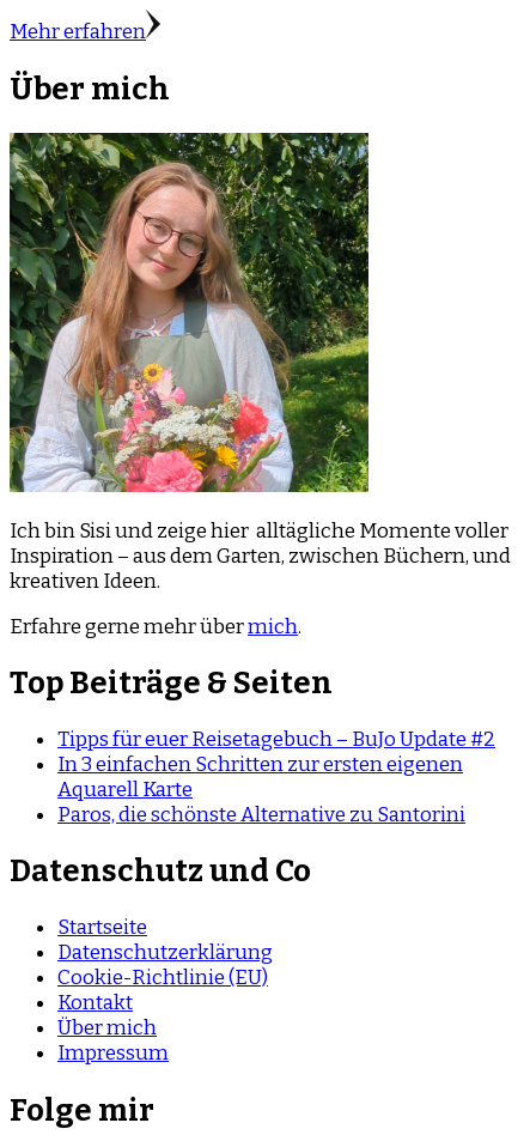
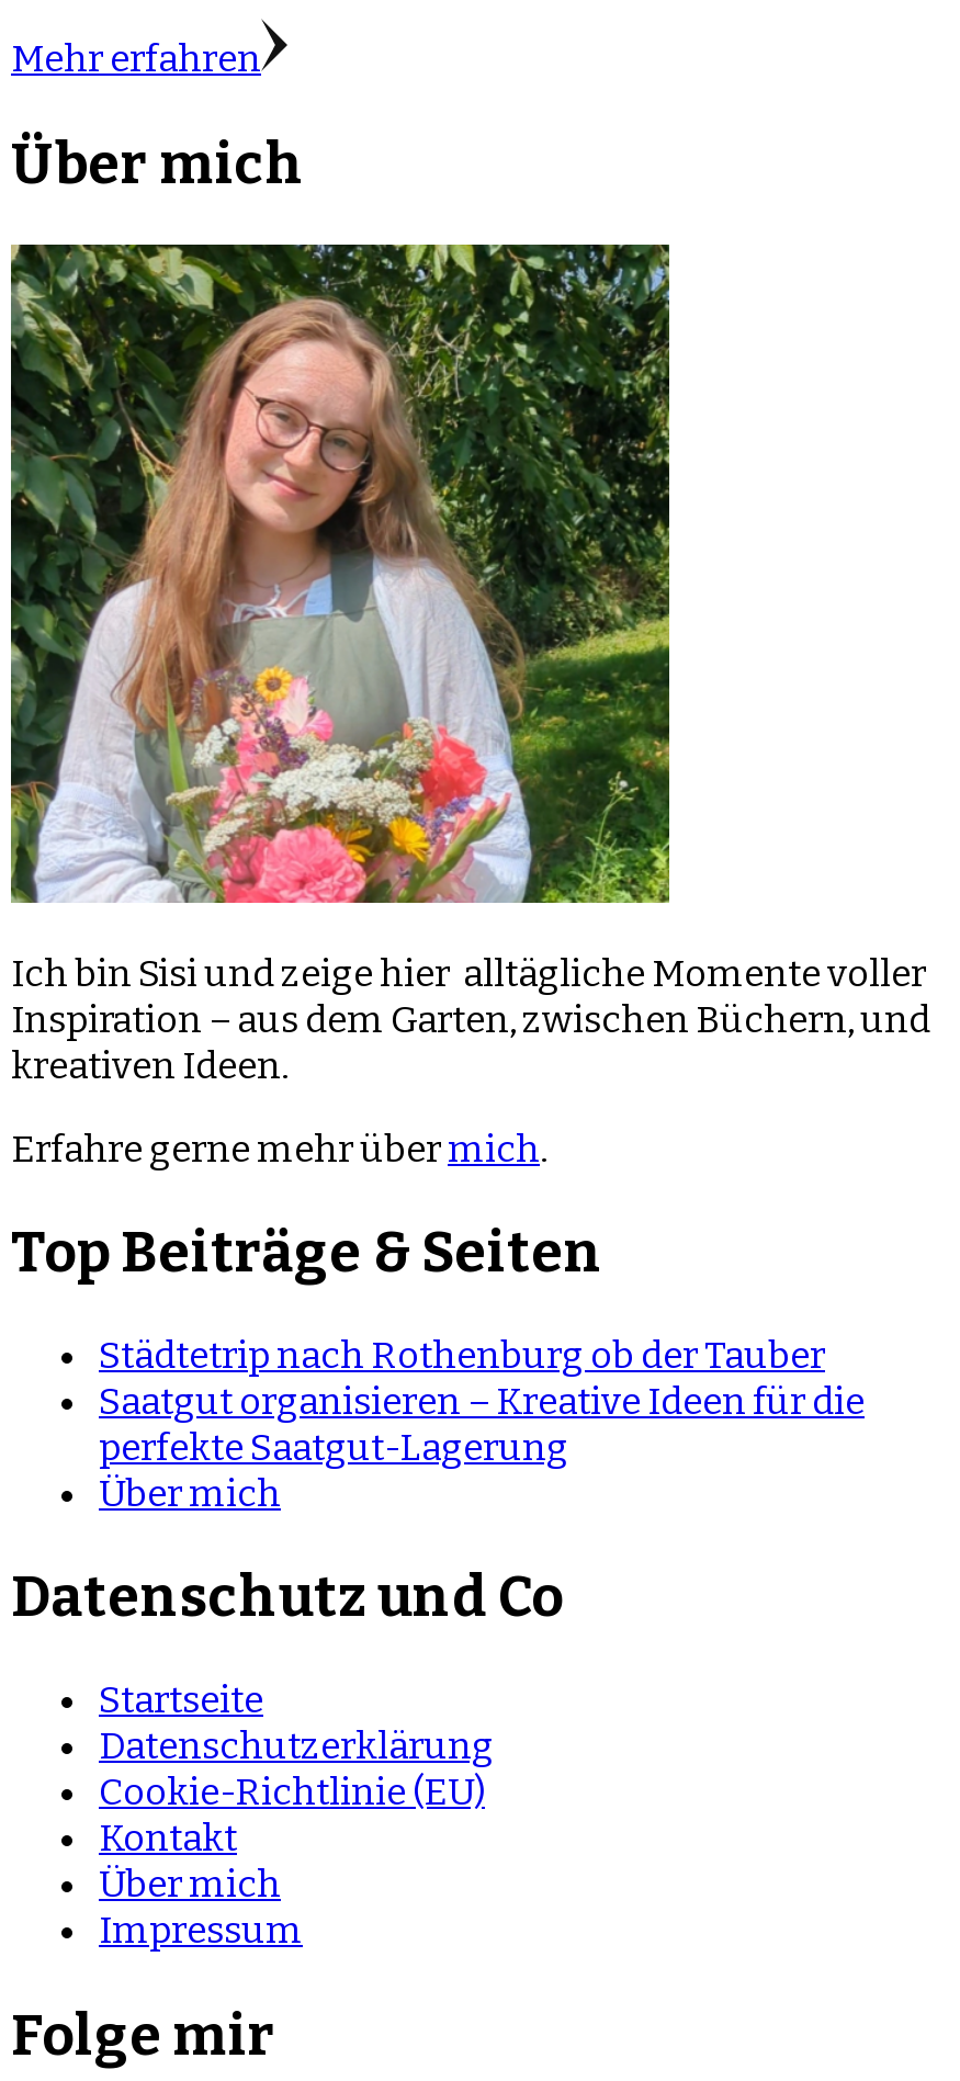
- Tipps für euer Reisetagebuch – BuJo Update #2
- In 3 einfachen Schritten zur ersten eigenen
- Aquarell Karte
- Paros, die schönste Alternative zu Santorini
+ Städtetrip nach Rothenburg ob der Tauber
+ Saatgut organisieren – Kreative Ideen für die
+ perfekte Saatgut-Lagerung
+ Über mich
